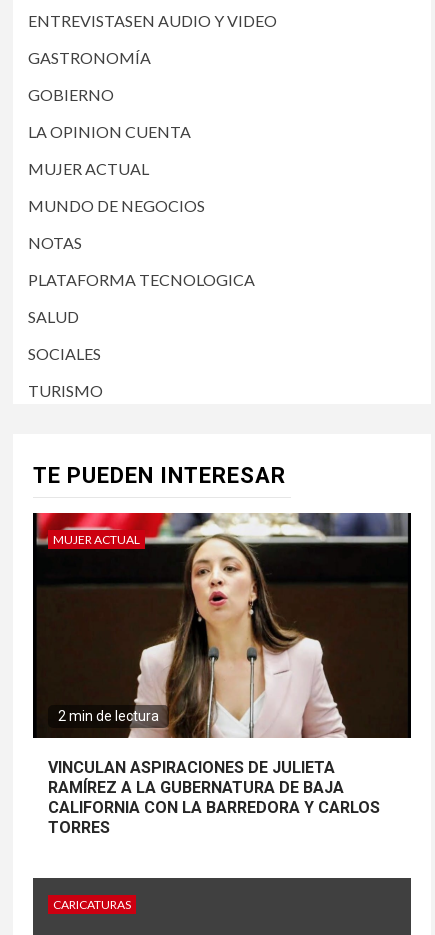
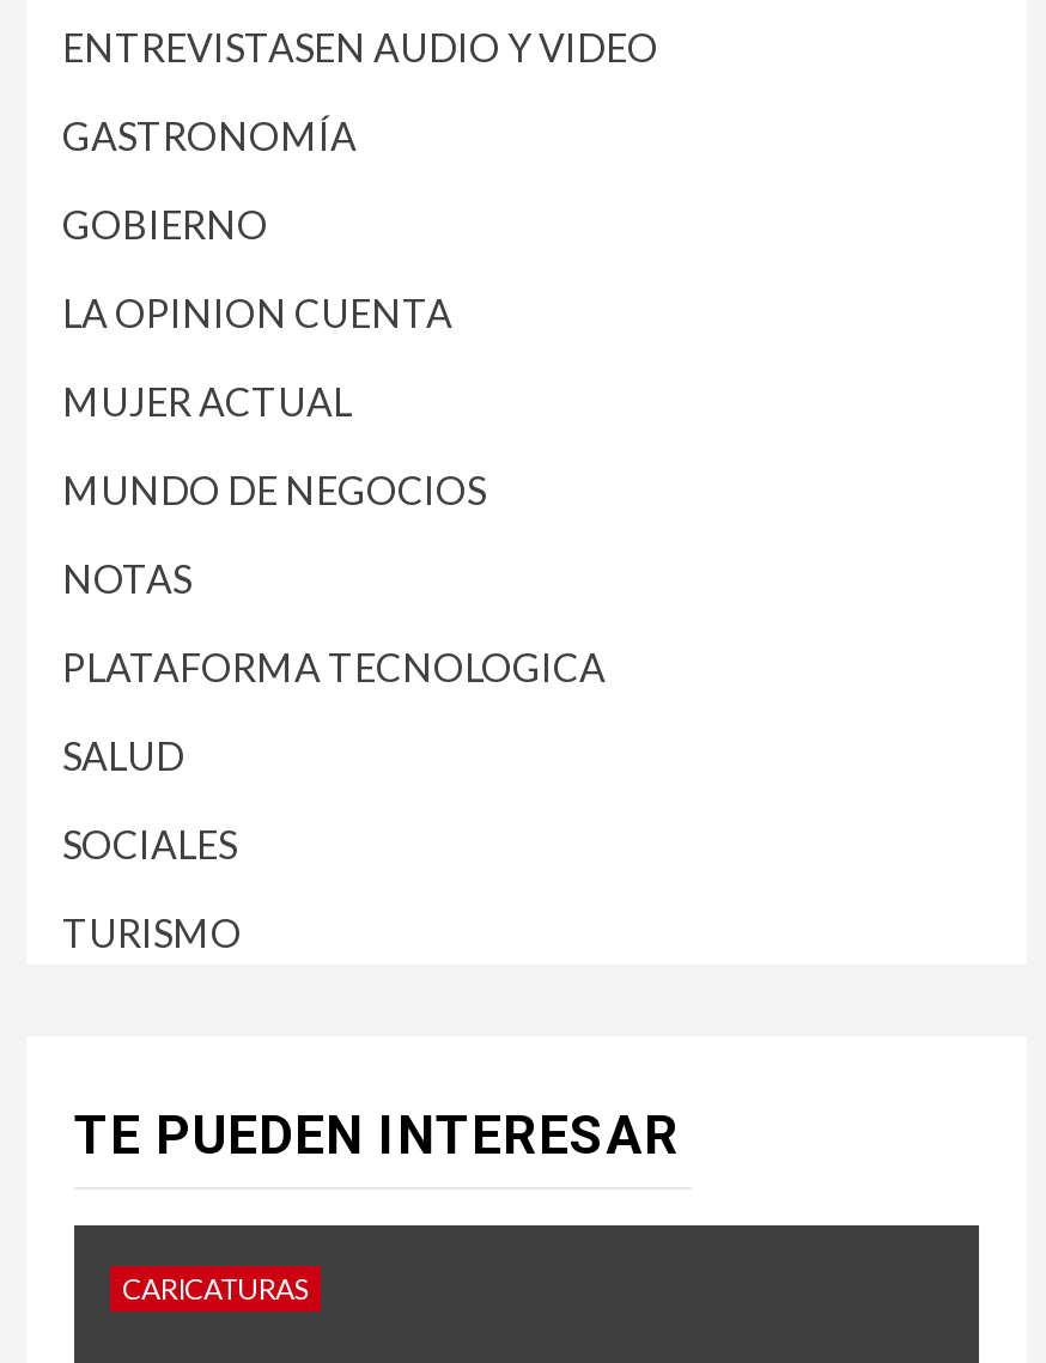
- [image]
- MUJER ACTUAL

- 2 min de lectura
- VINCULAN ASPIRACIONES DE JULIETA
- RAMÍREZ A LA GUBERNATURA DE BAJA
- CALIFORNIA CON LA BARREDORA Y CARLOS
- TORRES
